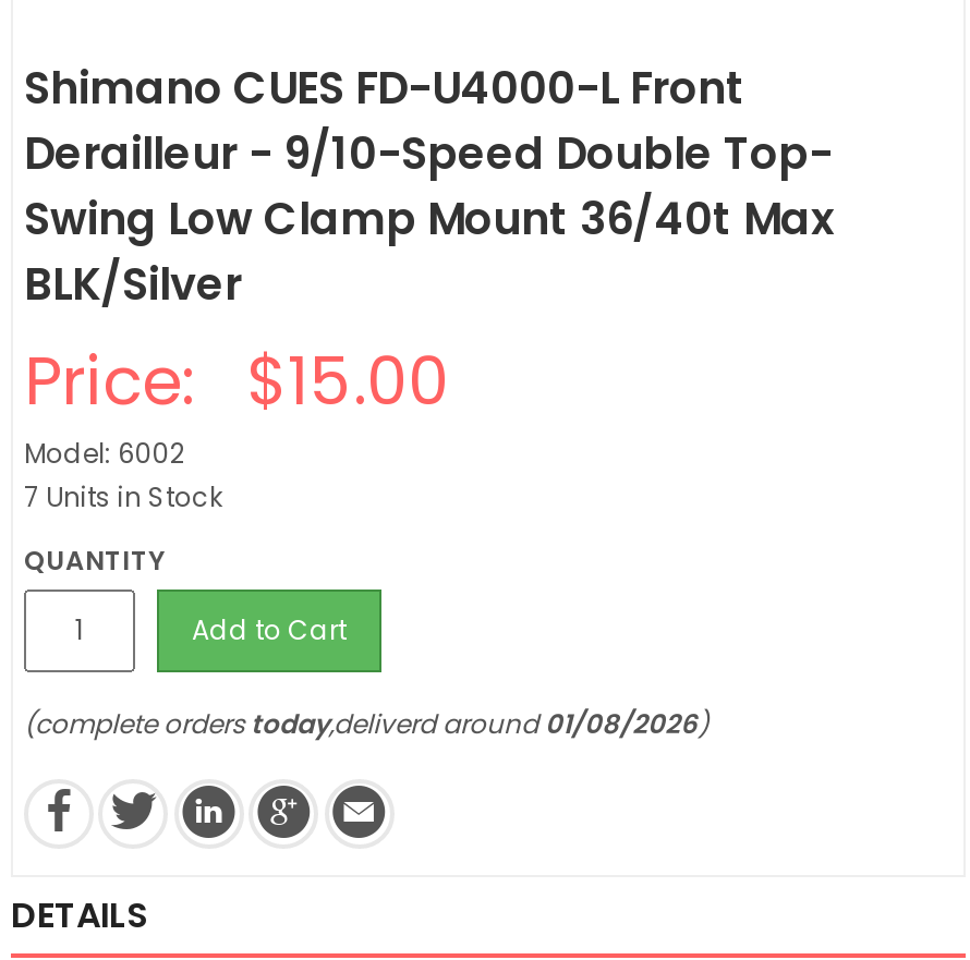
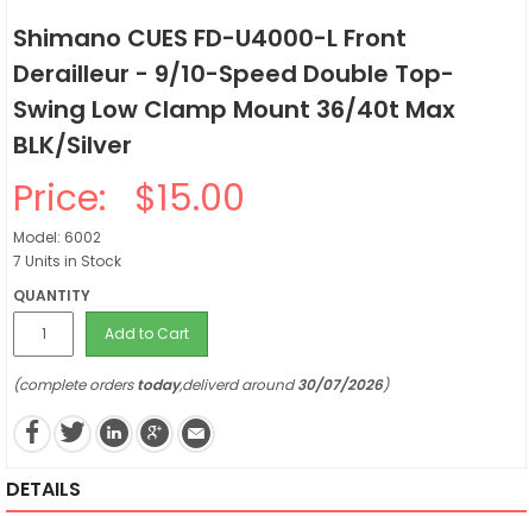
- (complete orders today,deliverd around 01/08/2026)
+ (complete orders today,deliverd around 30/07/2026)
